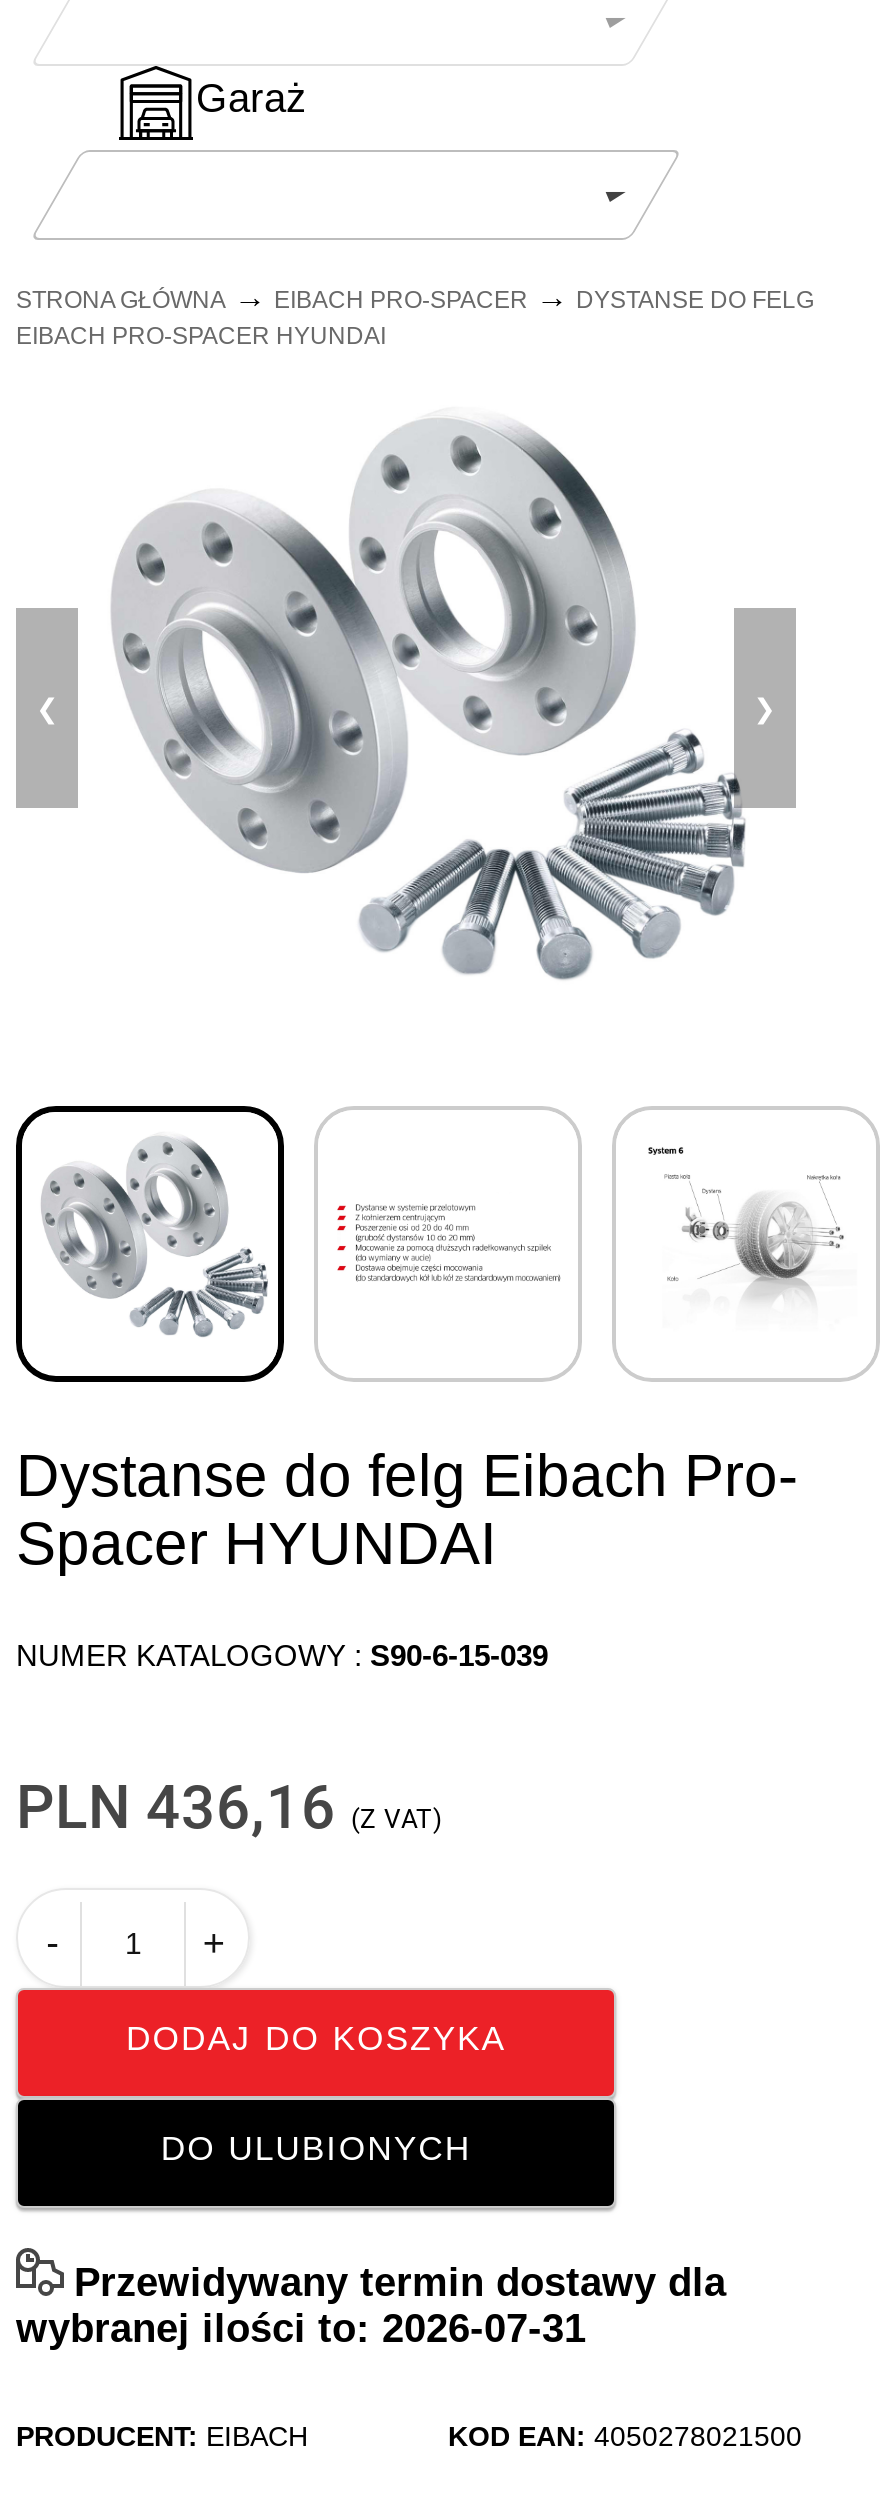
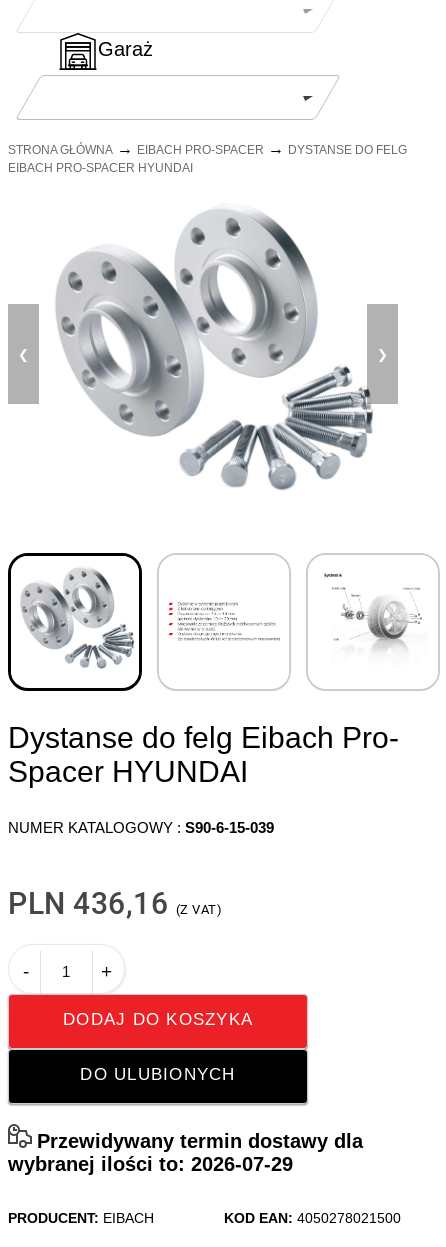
- wybranej ilości to: 2026-07-31
+ wybranej ilości to: 2026-07-29
